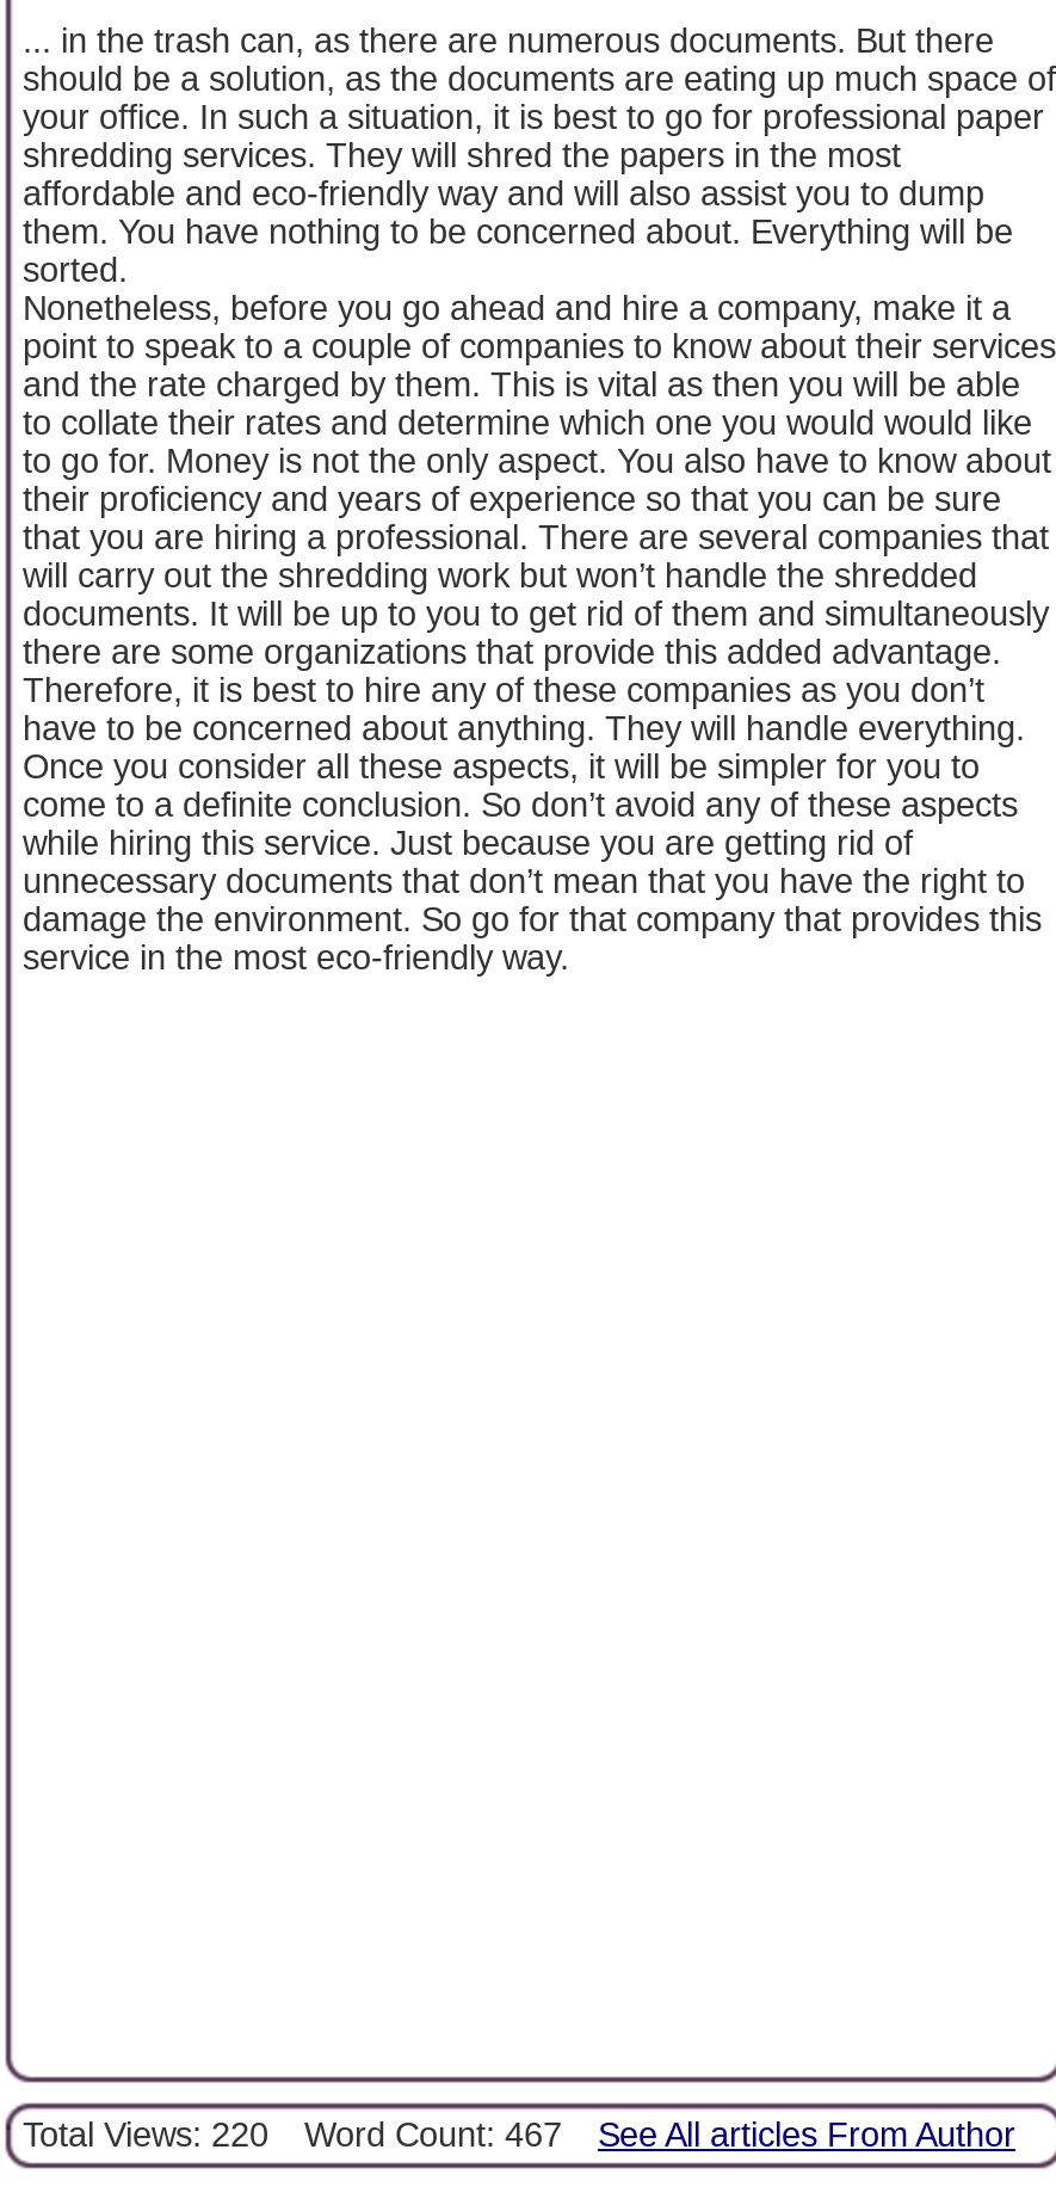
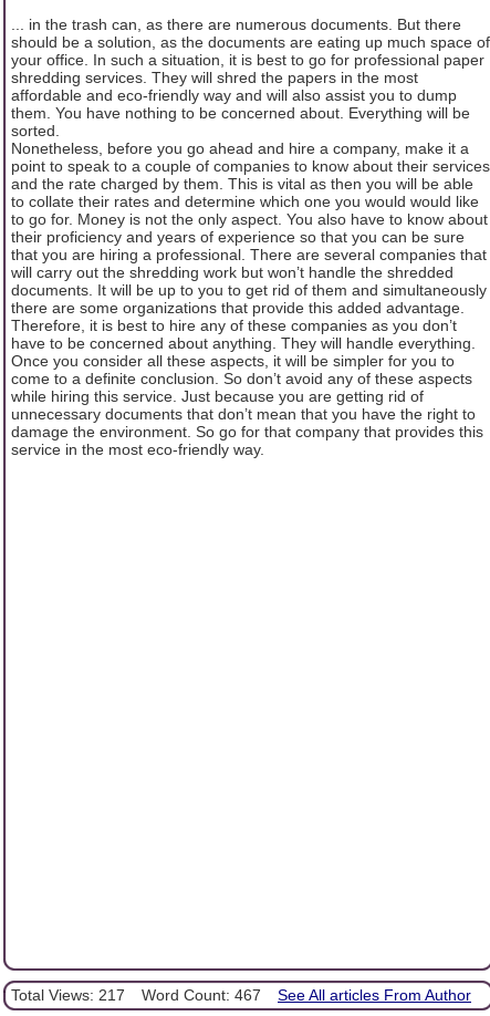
- Total Views: 220 Word Count: 467 See All articles From Author
+ Total Views: 217 Word Count: 467 See All articles From Author
